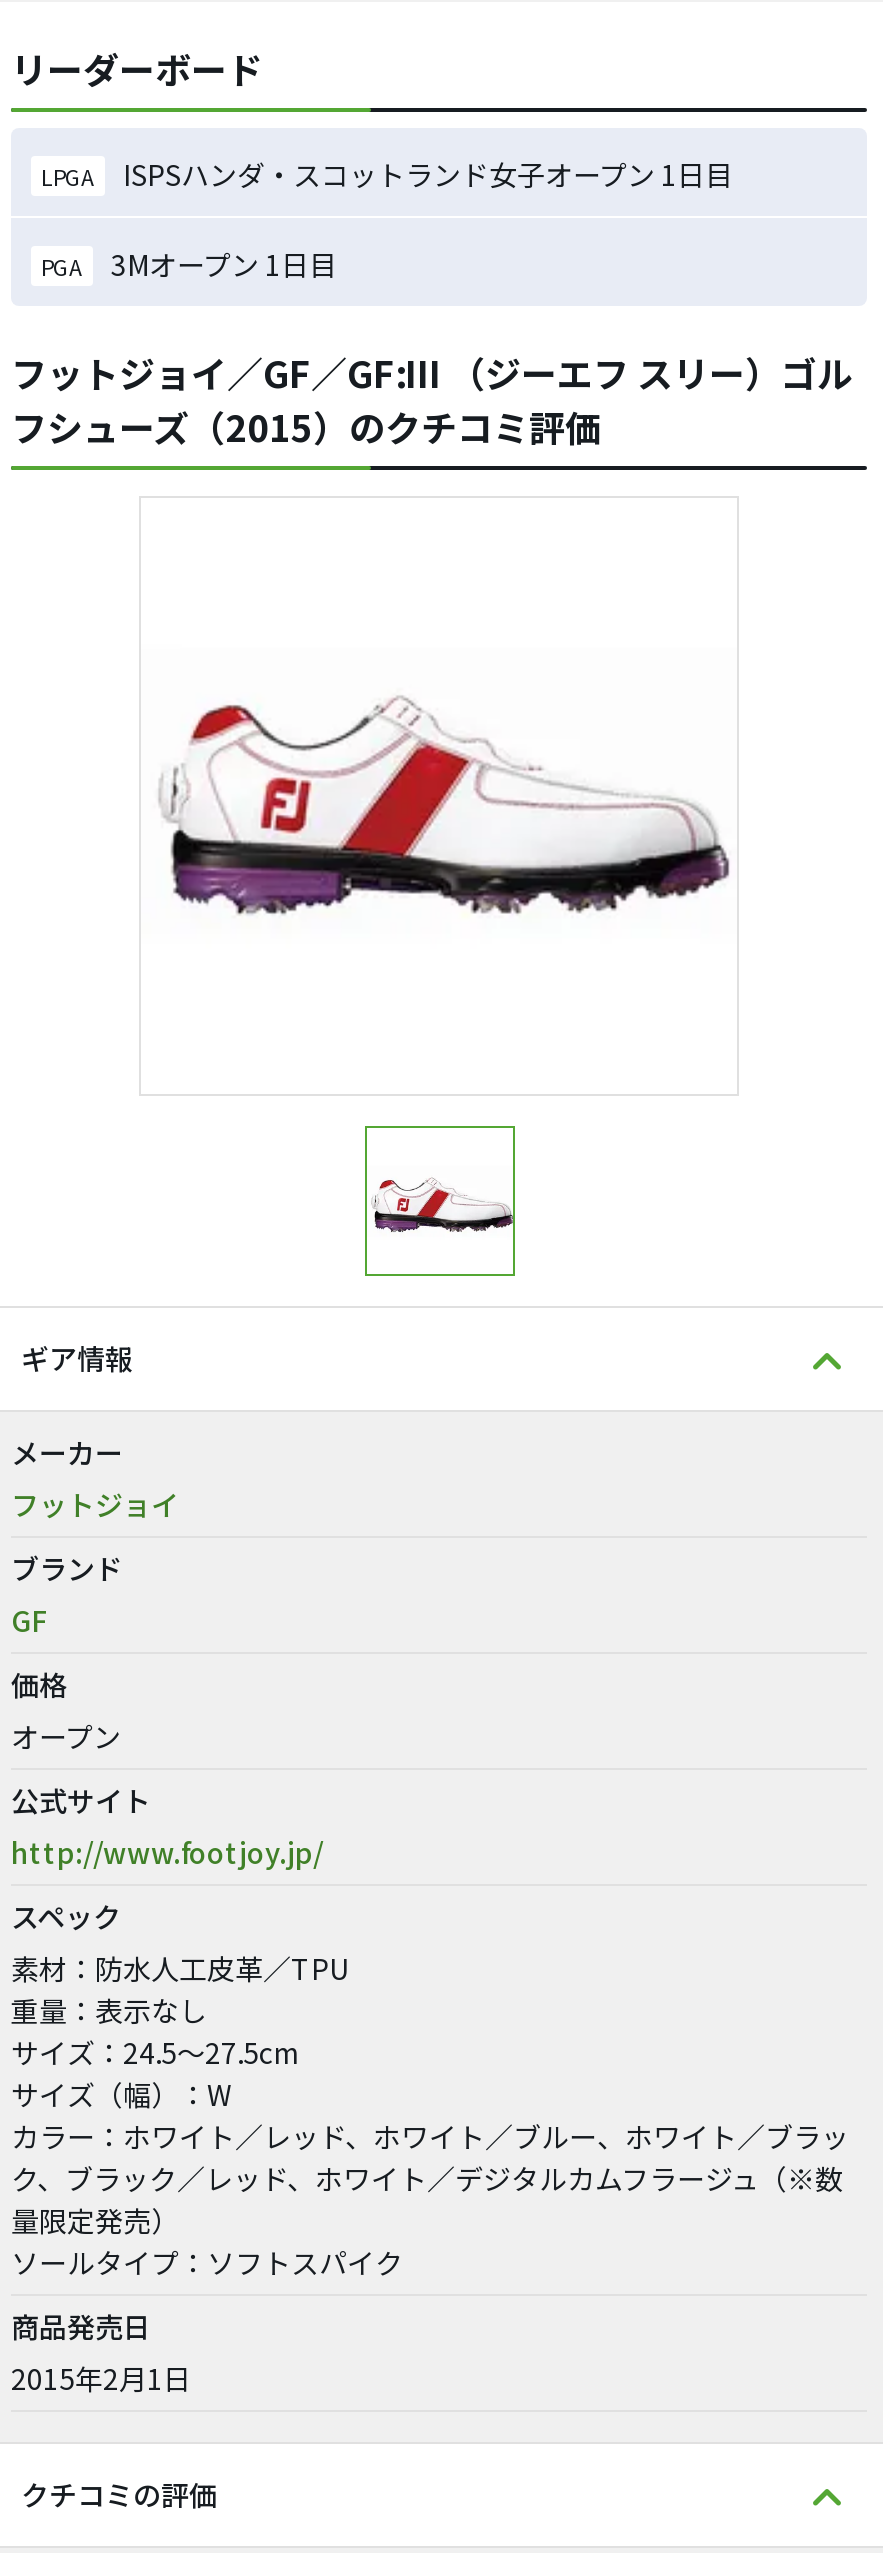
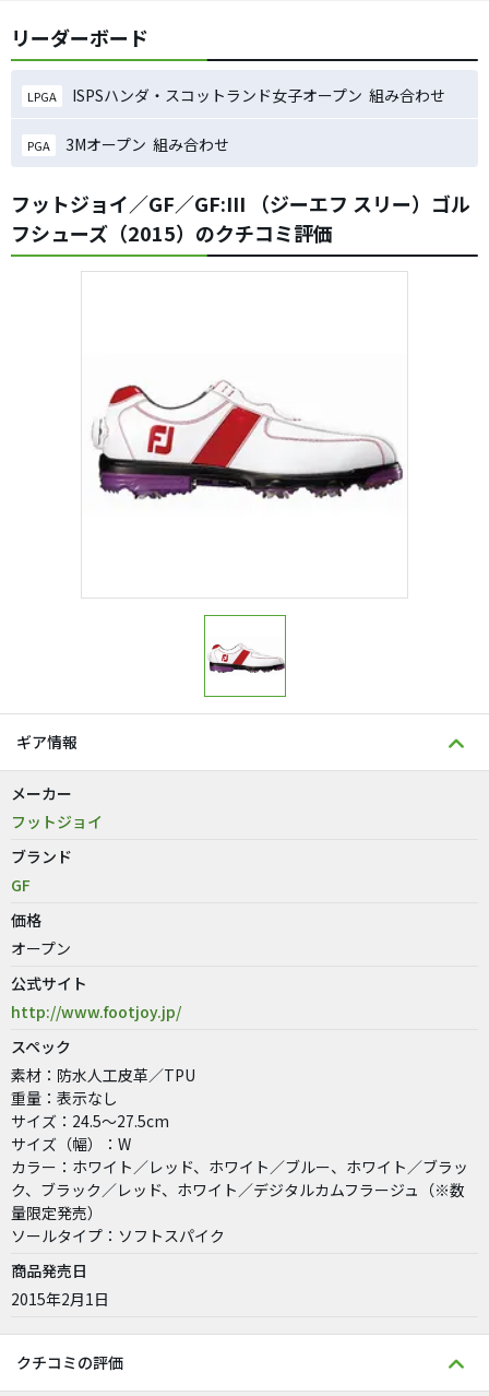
- ISPSハンダ・スコットランド女子オープン 1日目
+ ISPSハンダ・スコットランド女子オープン 組み合わせ

- 3Mオープン 1日目
+ 3Mオープン 組み合わせ
